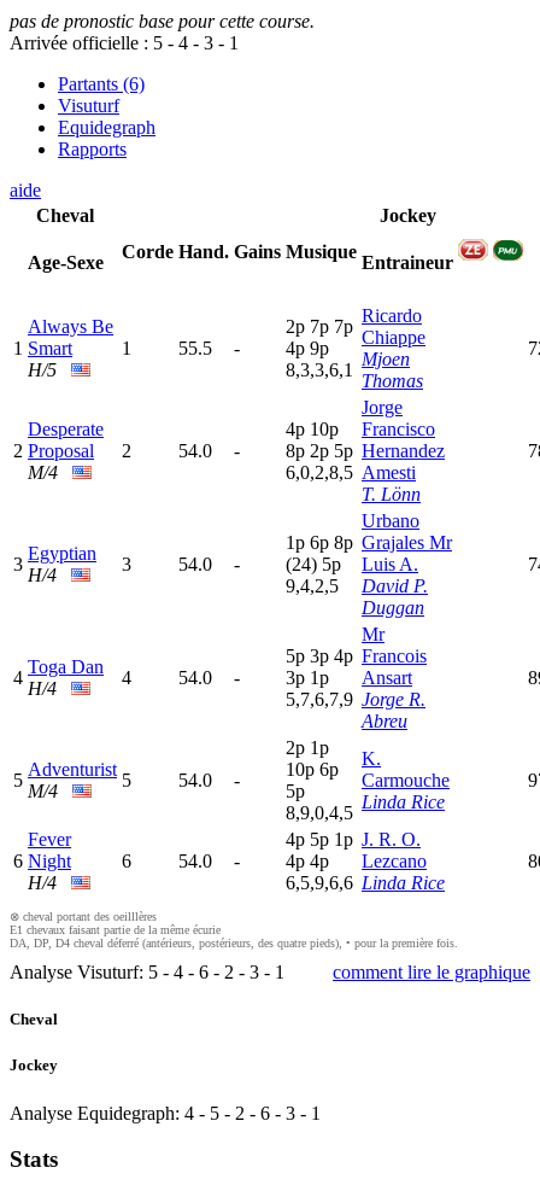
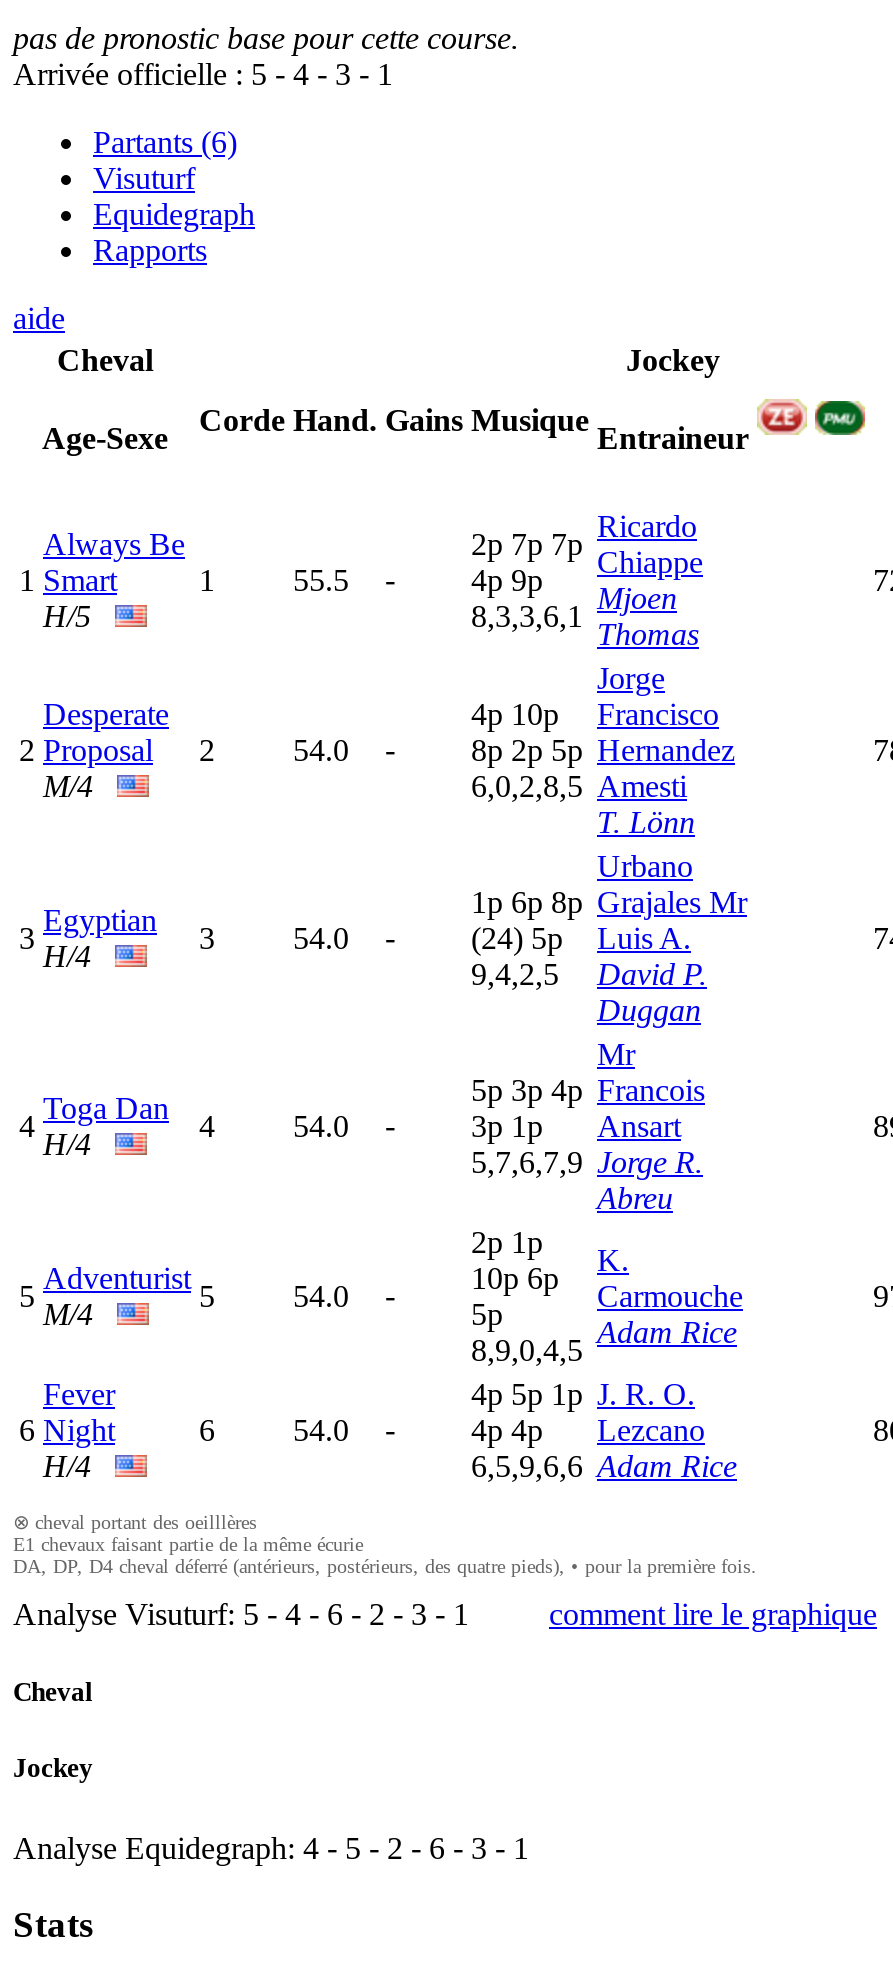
- Linda Rice
+ Adam Rice

- Linda Rice
+ Adam Rice
